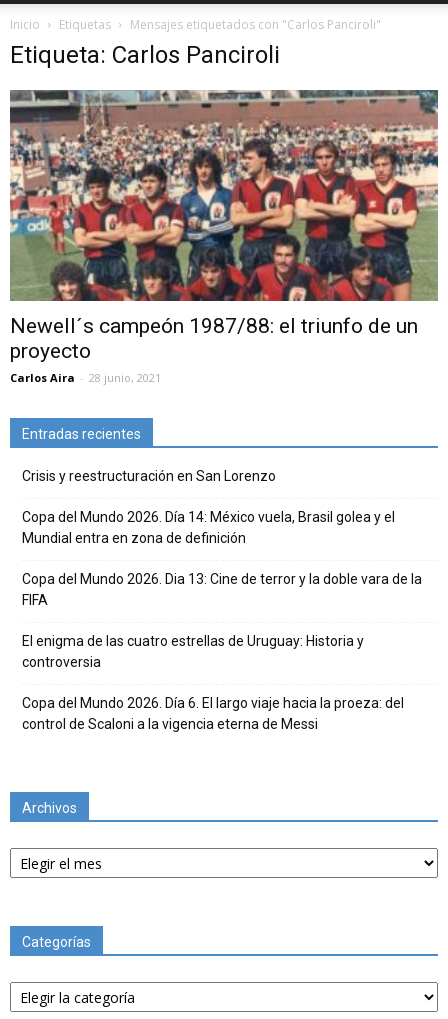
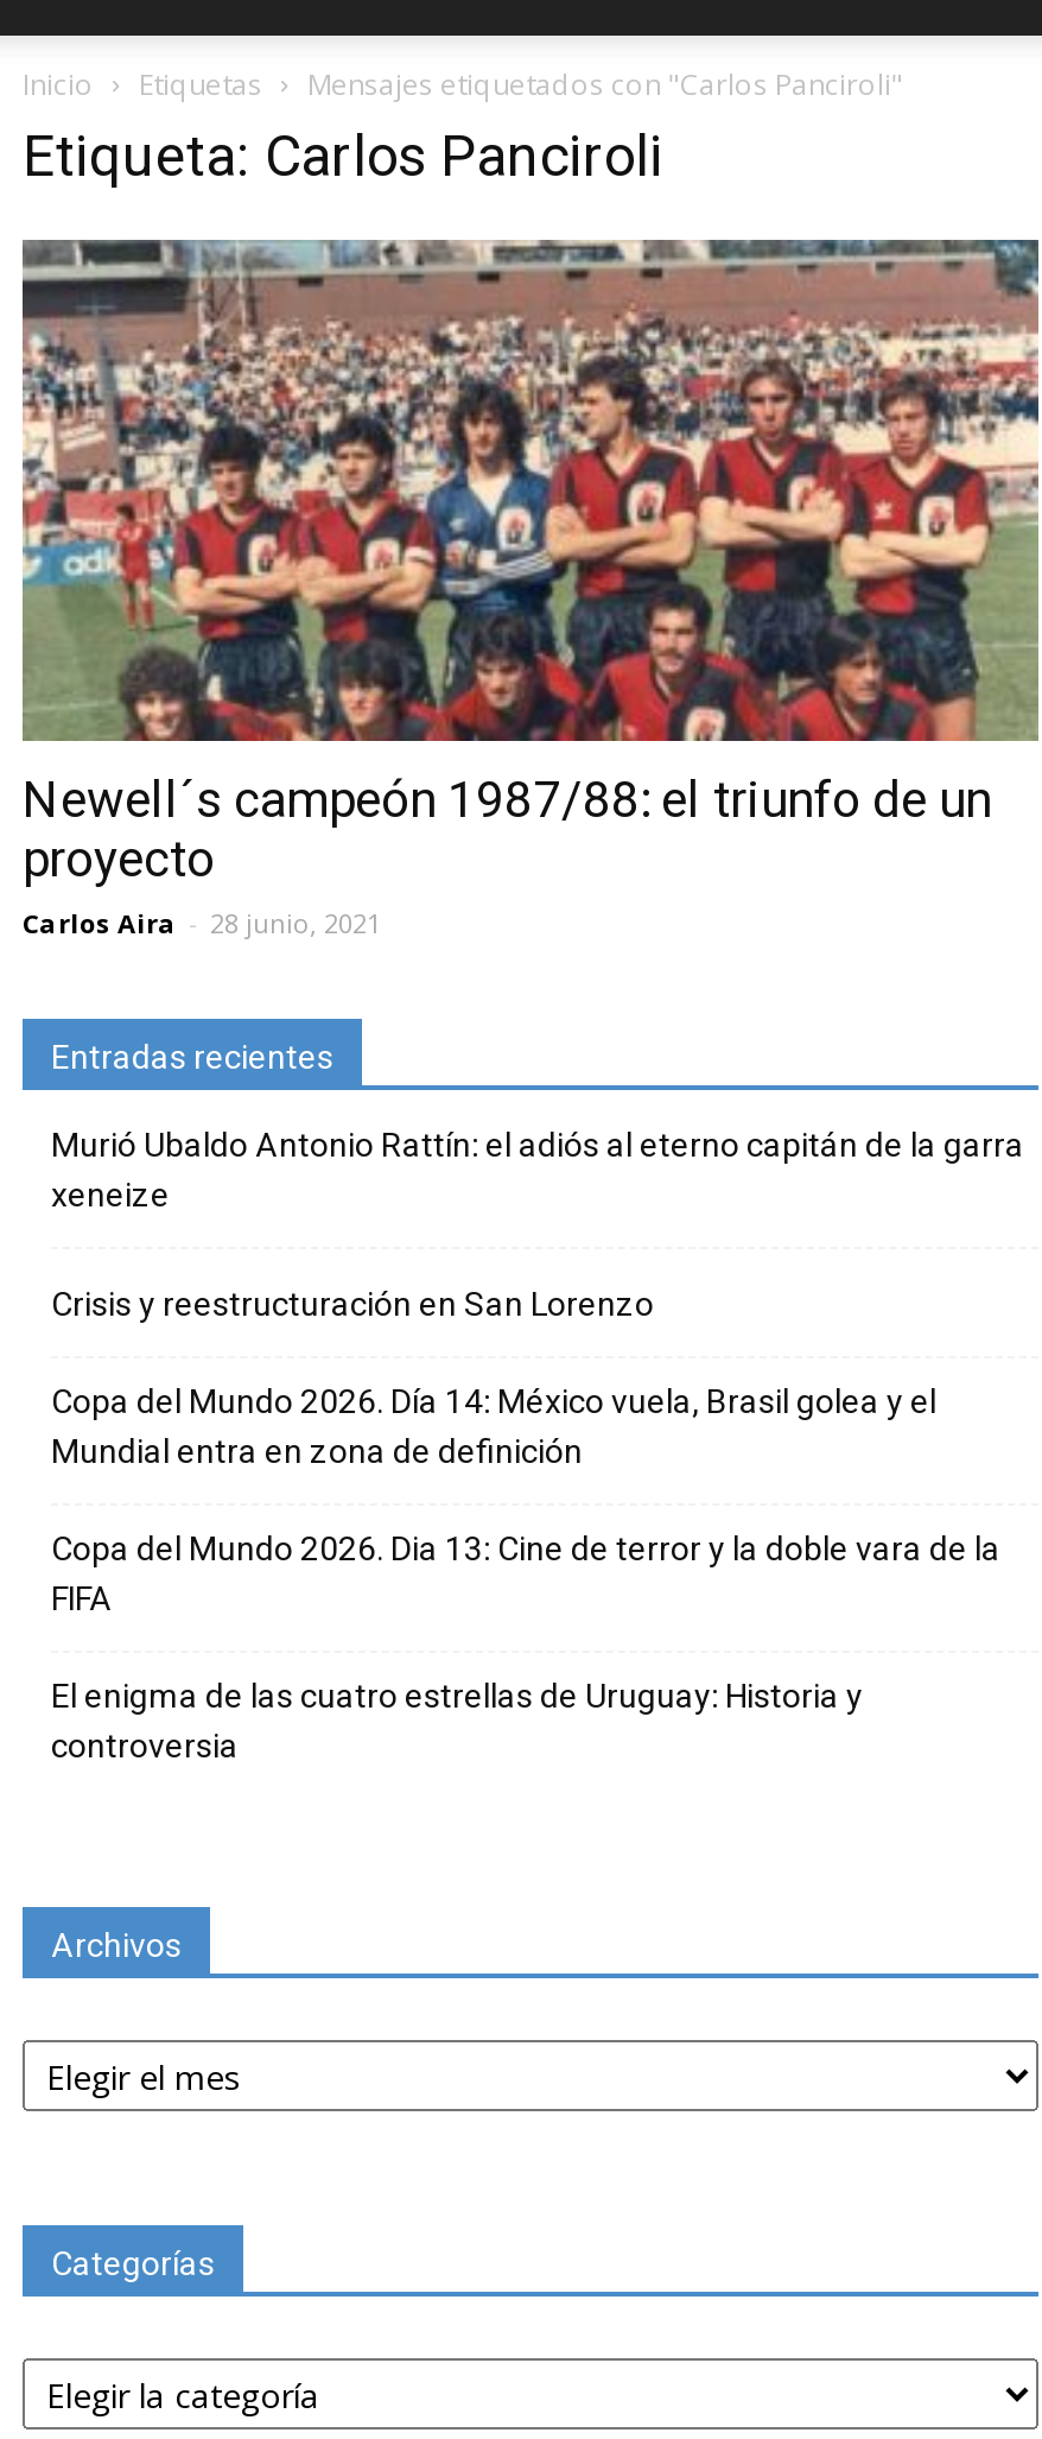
+ Murió Ubaldo Antonio Rattín: el adiós al eterno capitán de la garra
+ xeneize

moved down: Crisis y reestructuración en San Lorenzo | Copa del Mundo 2026. Día 14: México vuela, Brasil golea y el | Mundial entra en zona de definición | Copa del Mundo 2026. Dia 13: Cine de terror y la doble vara de la | FIFA | El enigma de las cuatro estrellas de Uruguay: Historia y | controversia

- Copa del Mundo 2026. Día 6. El largo viaje hacia la proeza: del
- control de Scaloni a la vigencia eterna de Messi
